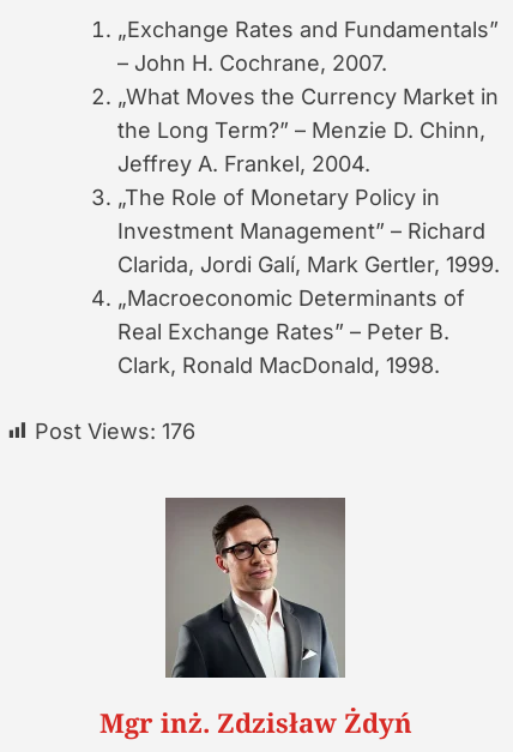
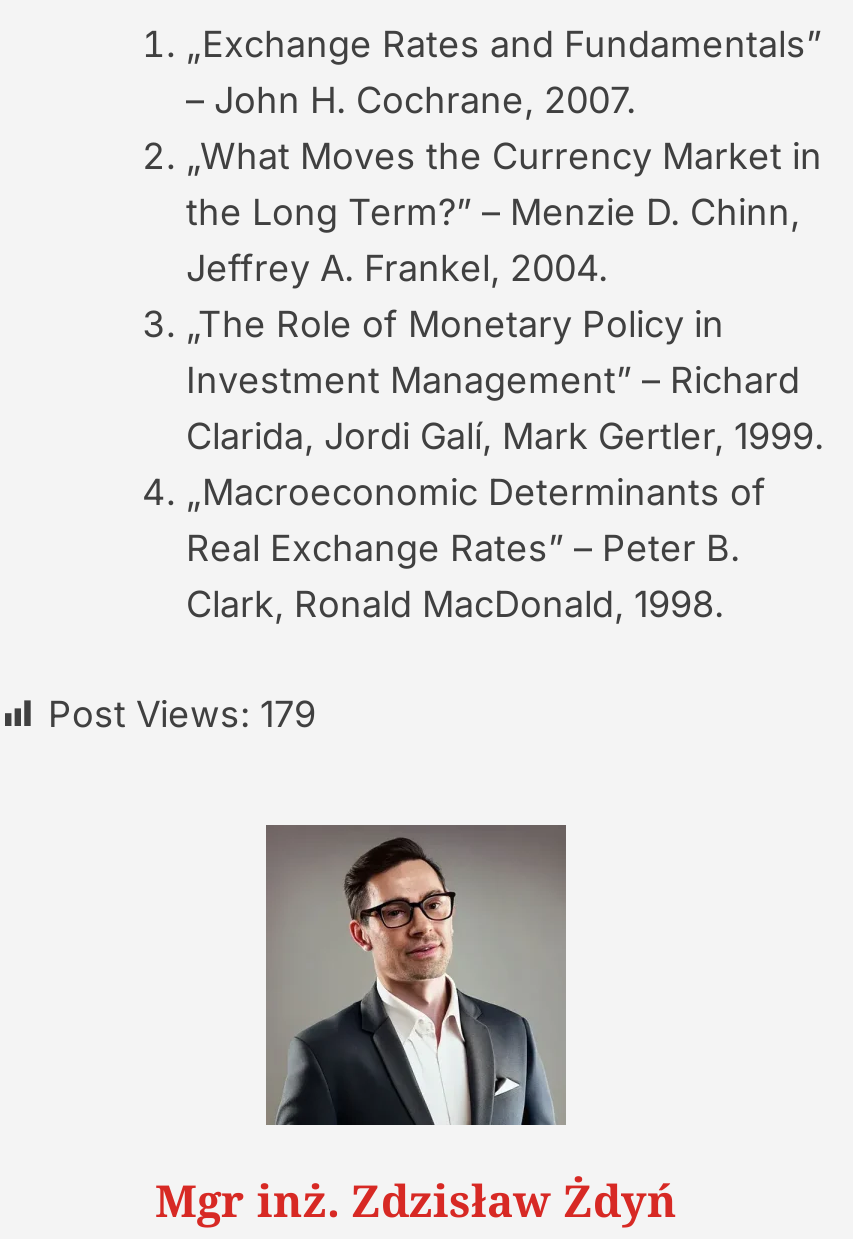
- Post Views: 176
+ Post Views: 179
